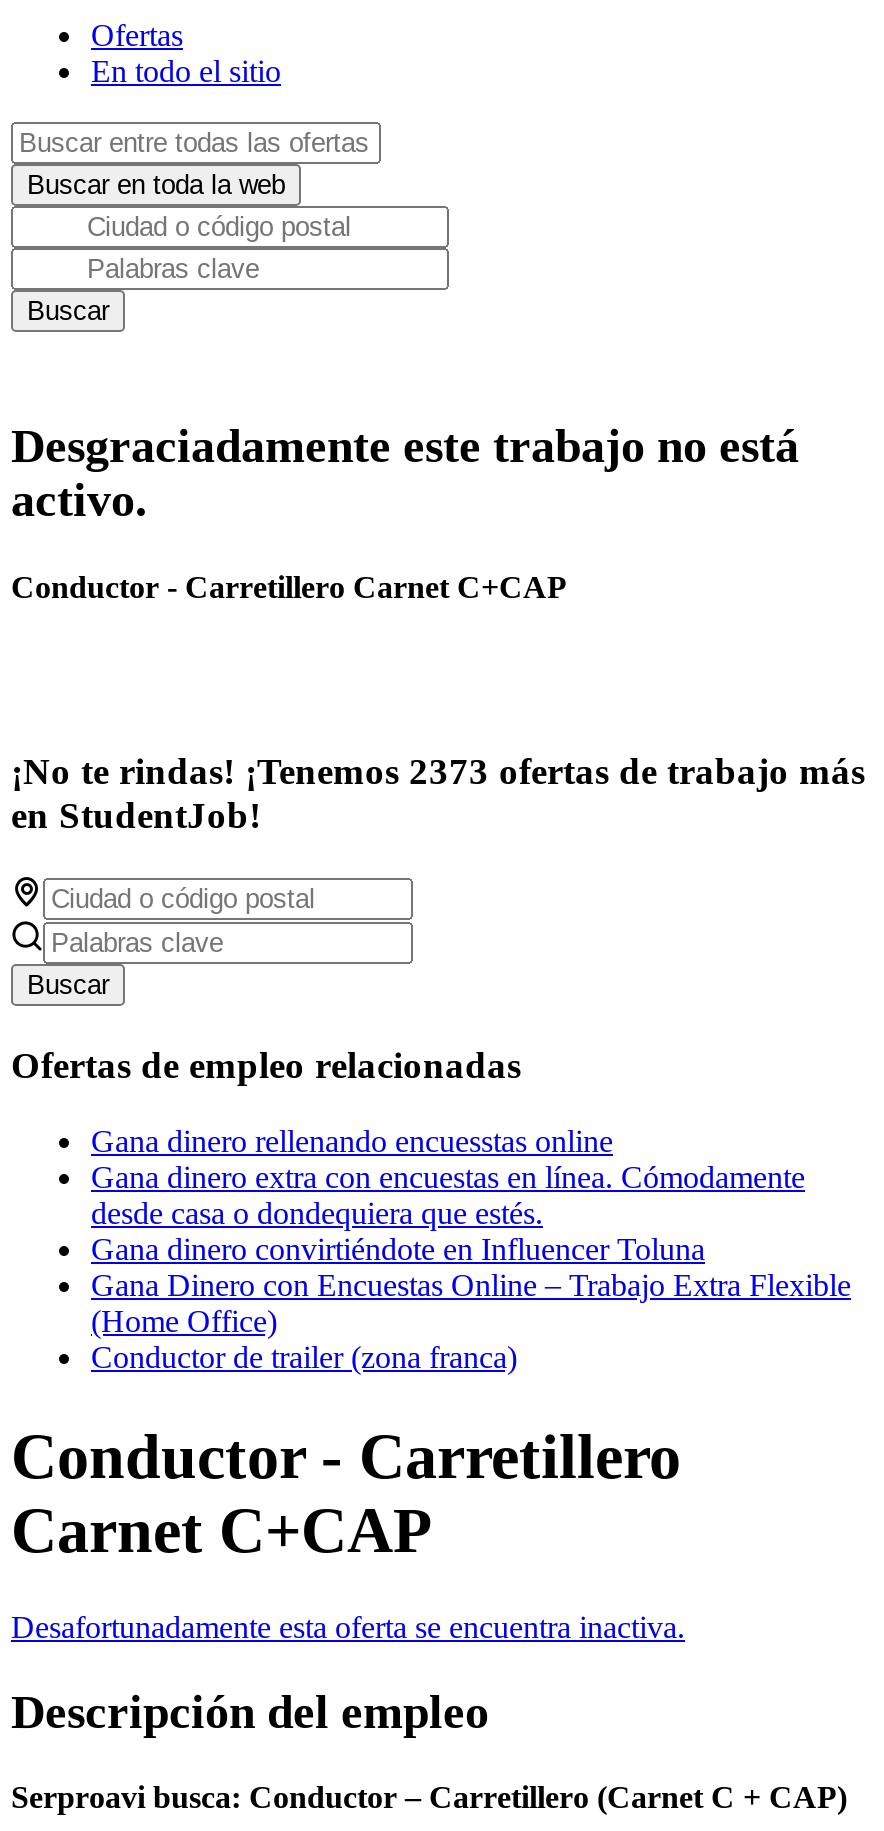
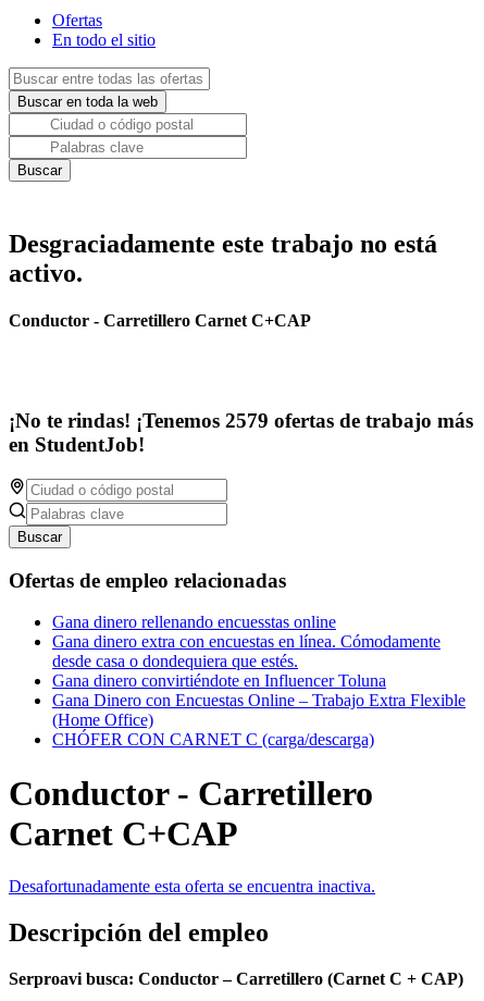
- ¡No te rindas! ¡Tenemos 2373 ofertas de trabajo más
+ ¡No te rindas! ¡Tenemos 2579 ofertas de trabajo más

- Conductor de trailer (zona franca)
+ CHÓFER CON CARNET C (carga/descarga)
